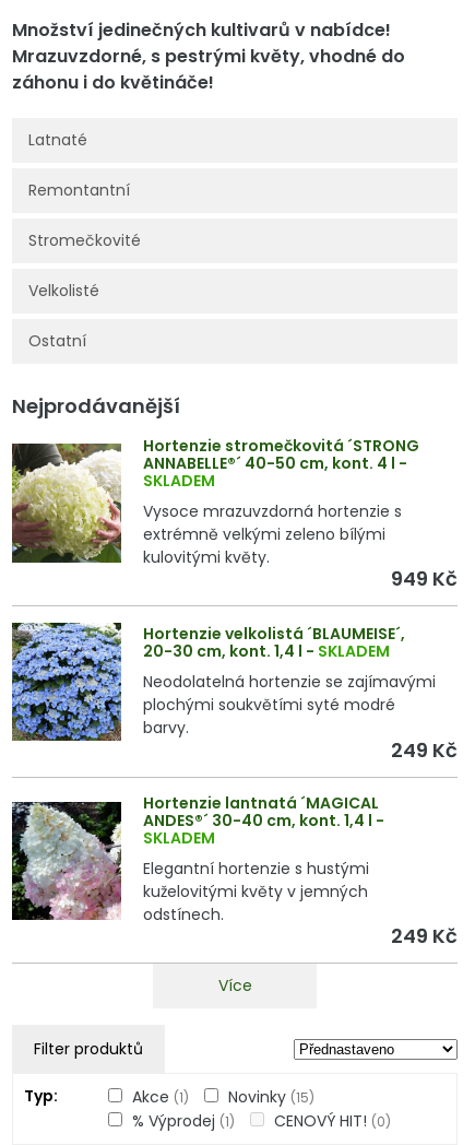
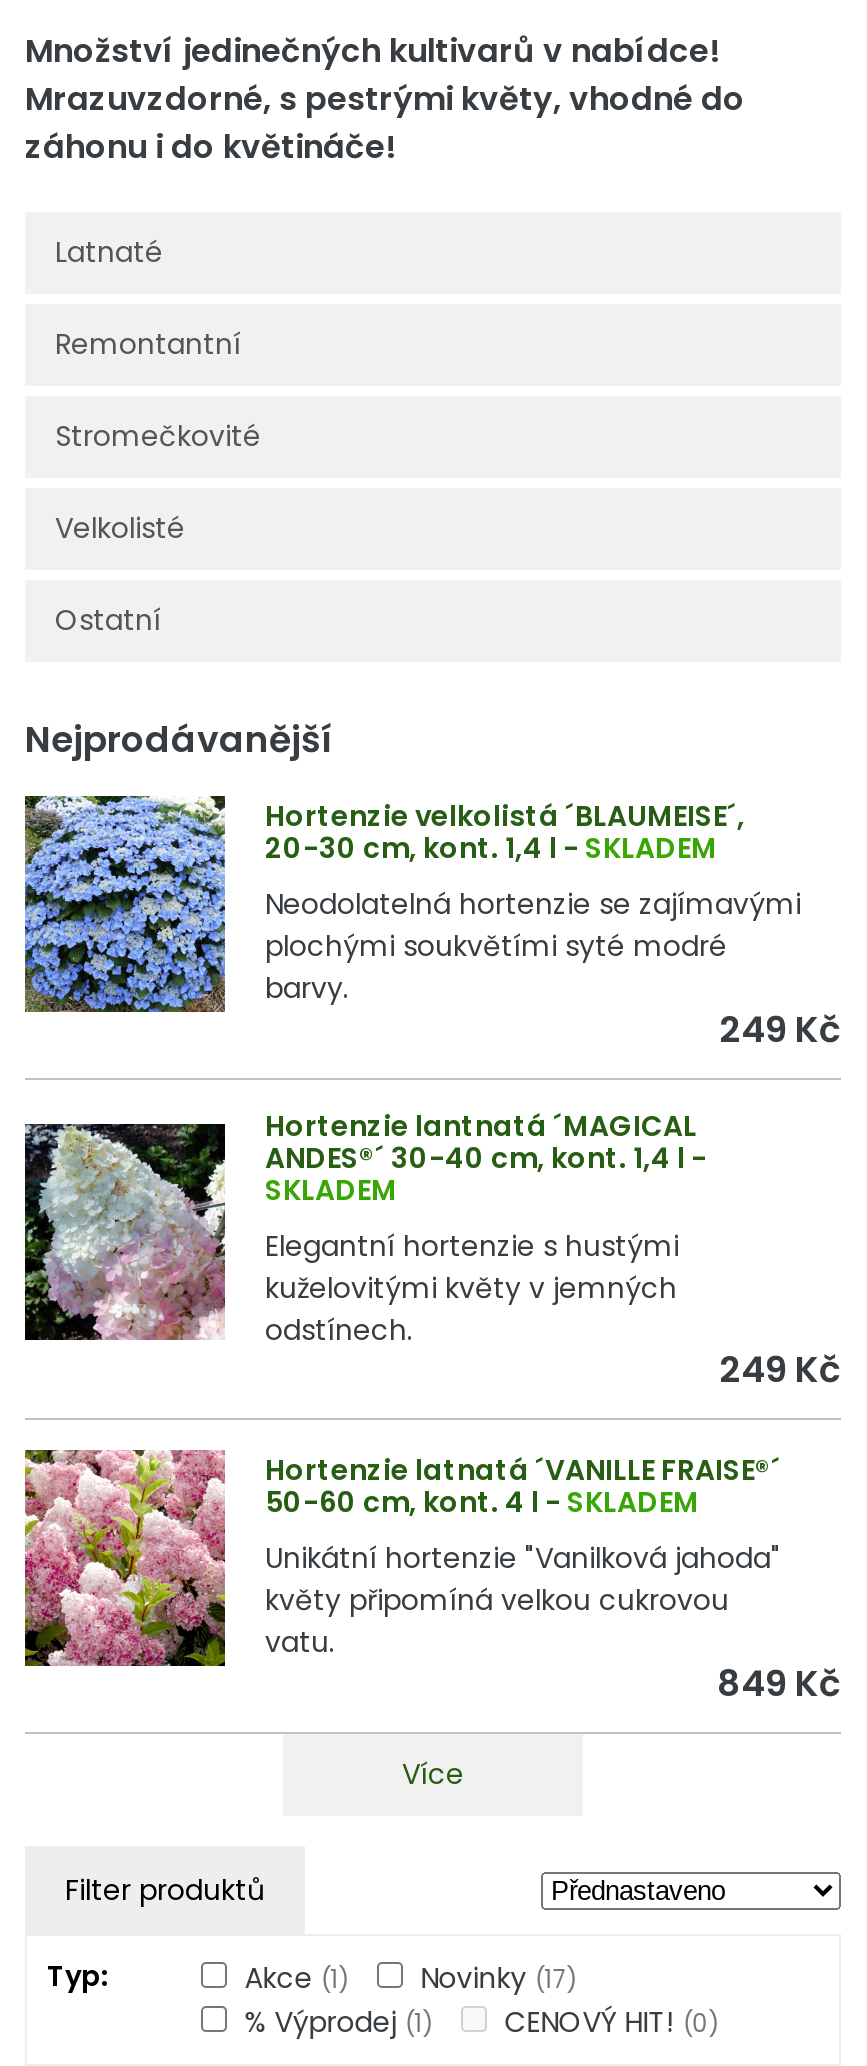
- [image]
- Hortenzie stromečkovitá ´STRONG
- ANNABELLE®´ 40-50 cm, kont. 4 l -
- SKLADEM
- Vysoce mrazuvzdorná hortenzie s
- extrémně velkými zeleno bílými
- kulovitými květy.
- 949 Kč

moved up: [image] | Hortenzie velkolistá ´BLAUMEISE´, | 20-30 cm, kont. 1,4 l -SKLADEM | ... | odstínech. | 249 Kč

+ [image]
+ Hortenzie latnatá ´VANILLE FRAISE®´
+ 50-60 cm, kont. 4 l - SKLADEM
+ Unikátní hortenzie "Vanilková jahoda"
+ květy připomíná velkou cukrovou
+ vatu.
+ 849 Kč

- Akce (1) Novinky (15)
+ Akce (1) Novinky (17)
